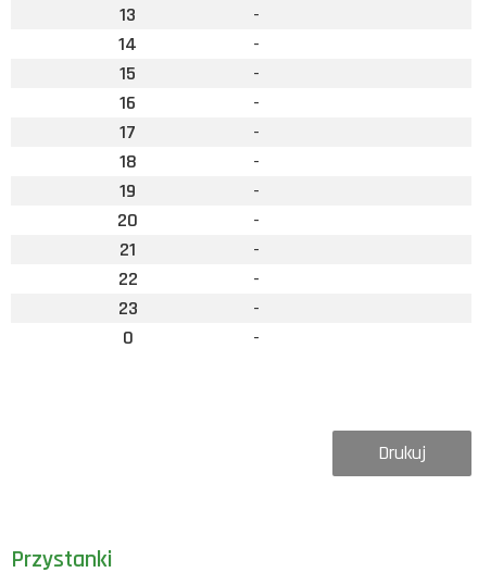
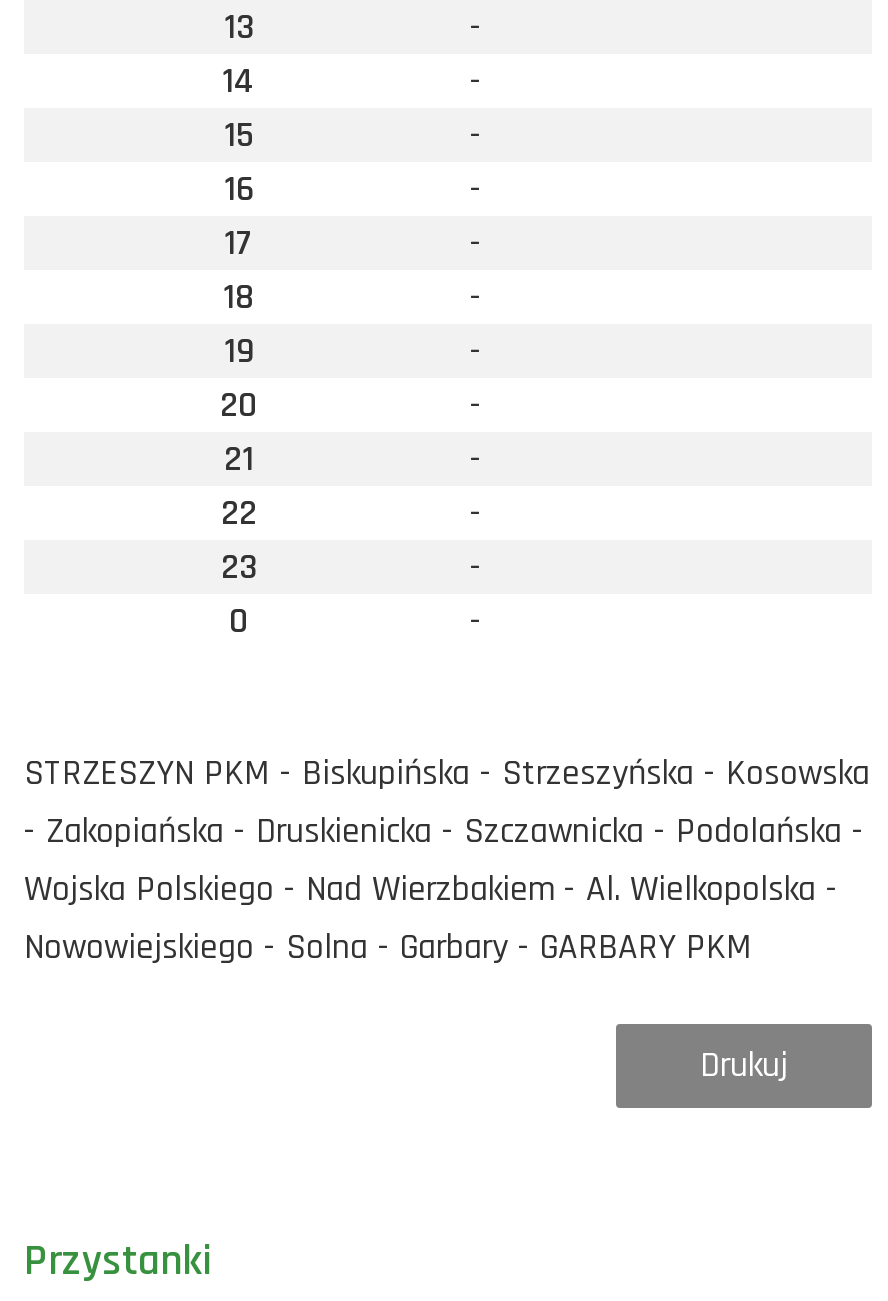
+ STRZESZYN PKM - Biskupińska - Strzeszyńska - Kosowska
+ - Zakopiańska - Druskienicka - Szczawnicka - Podolańska -
+ Wojska Polskiego - Nad Wierzbakiem - Al. Wielkopolska -
+ Nowowiejskiego - Solna - Garbary - GARBARY PKM
